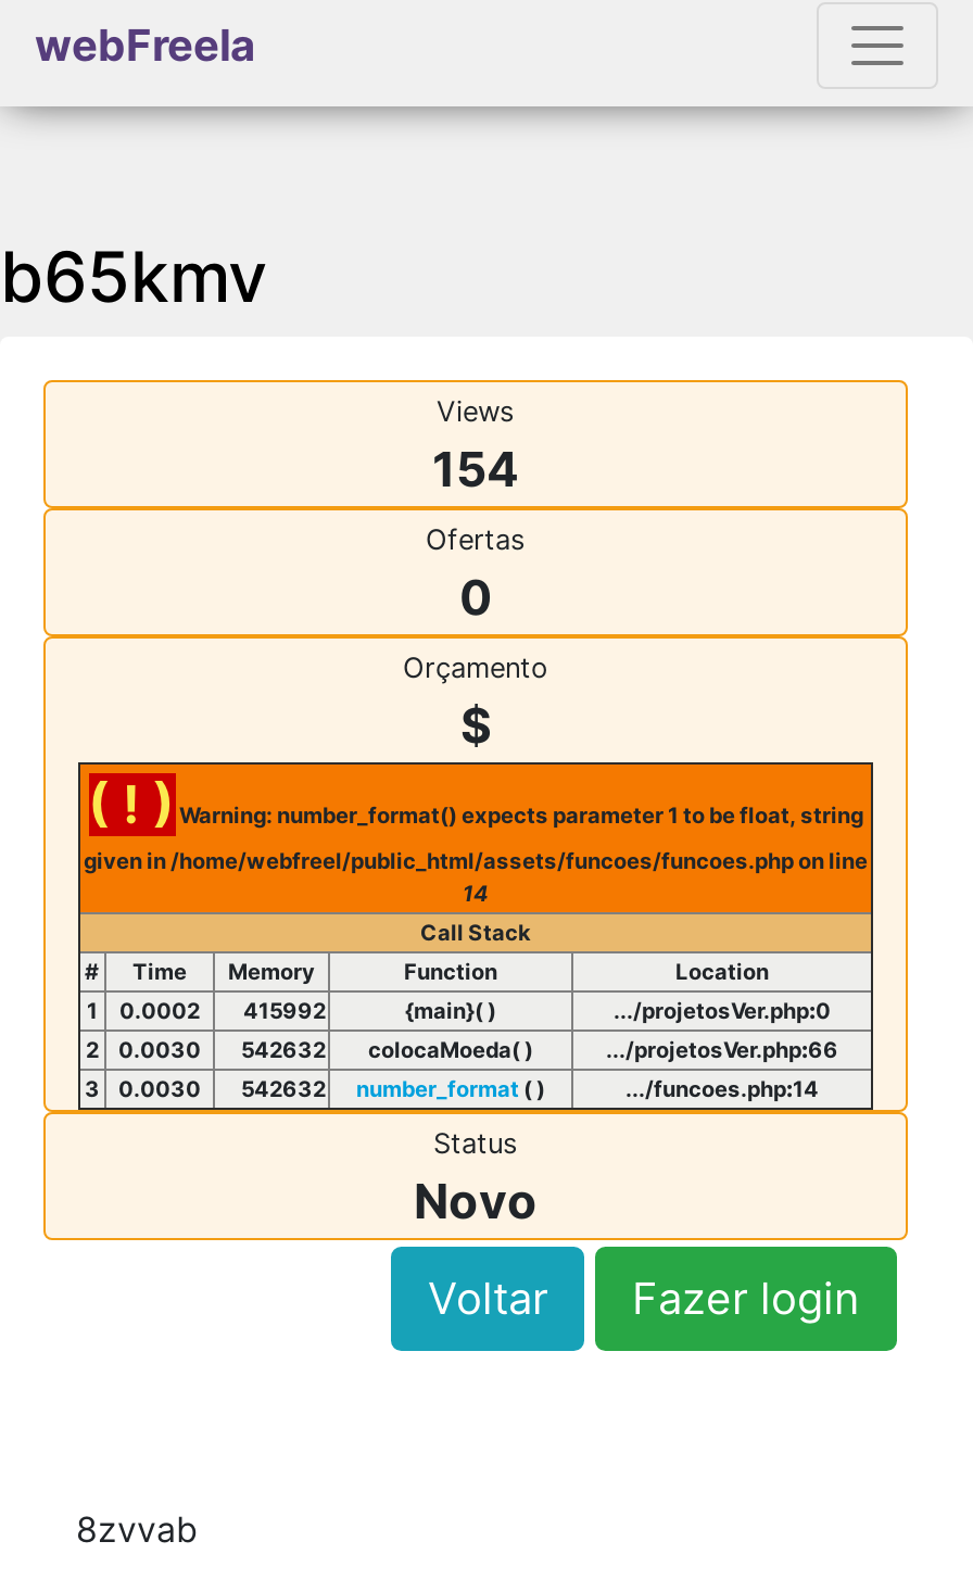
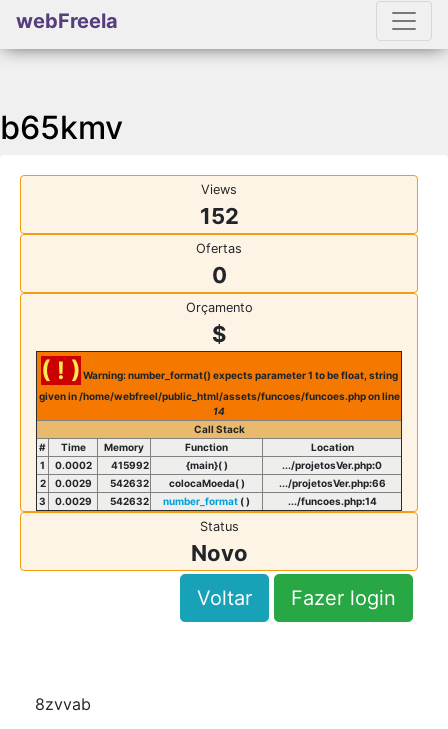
- 154
+ 152

- 2 0.0030 542632 colocaMoeda( )
+ 2 0.0029 542632 colocaMoeda( )

- 3 0.0030 542632 number_format ( )
+ 3 0.0029 542632 number_format ( )
